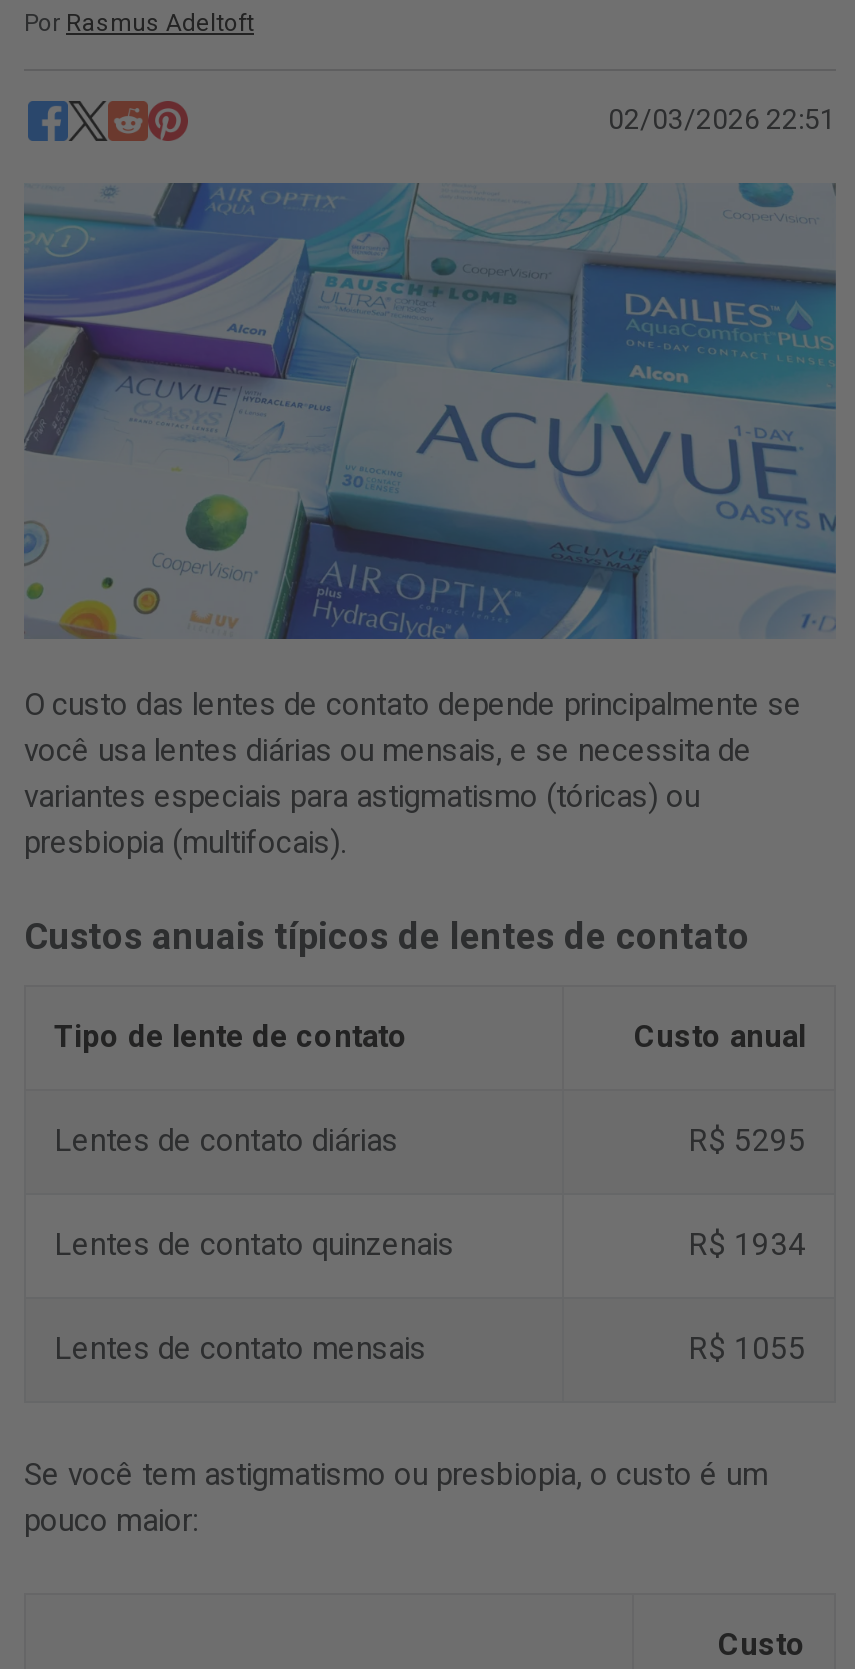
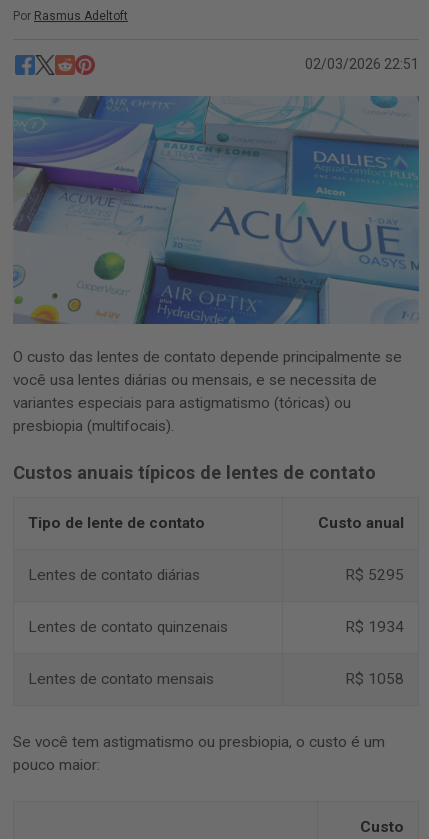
- R$ 1055
+ R$ 1058
